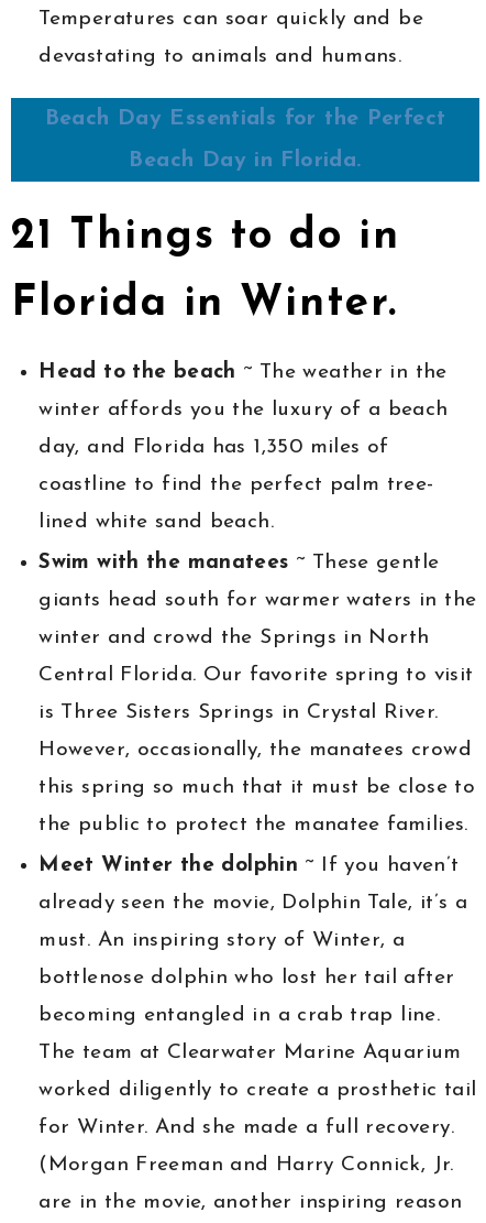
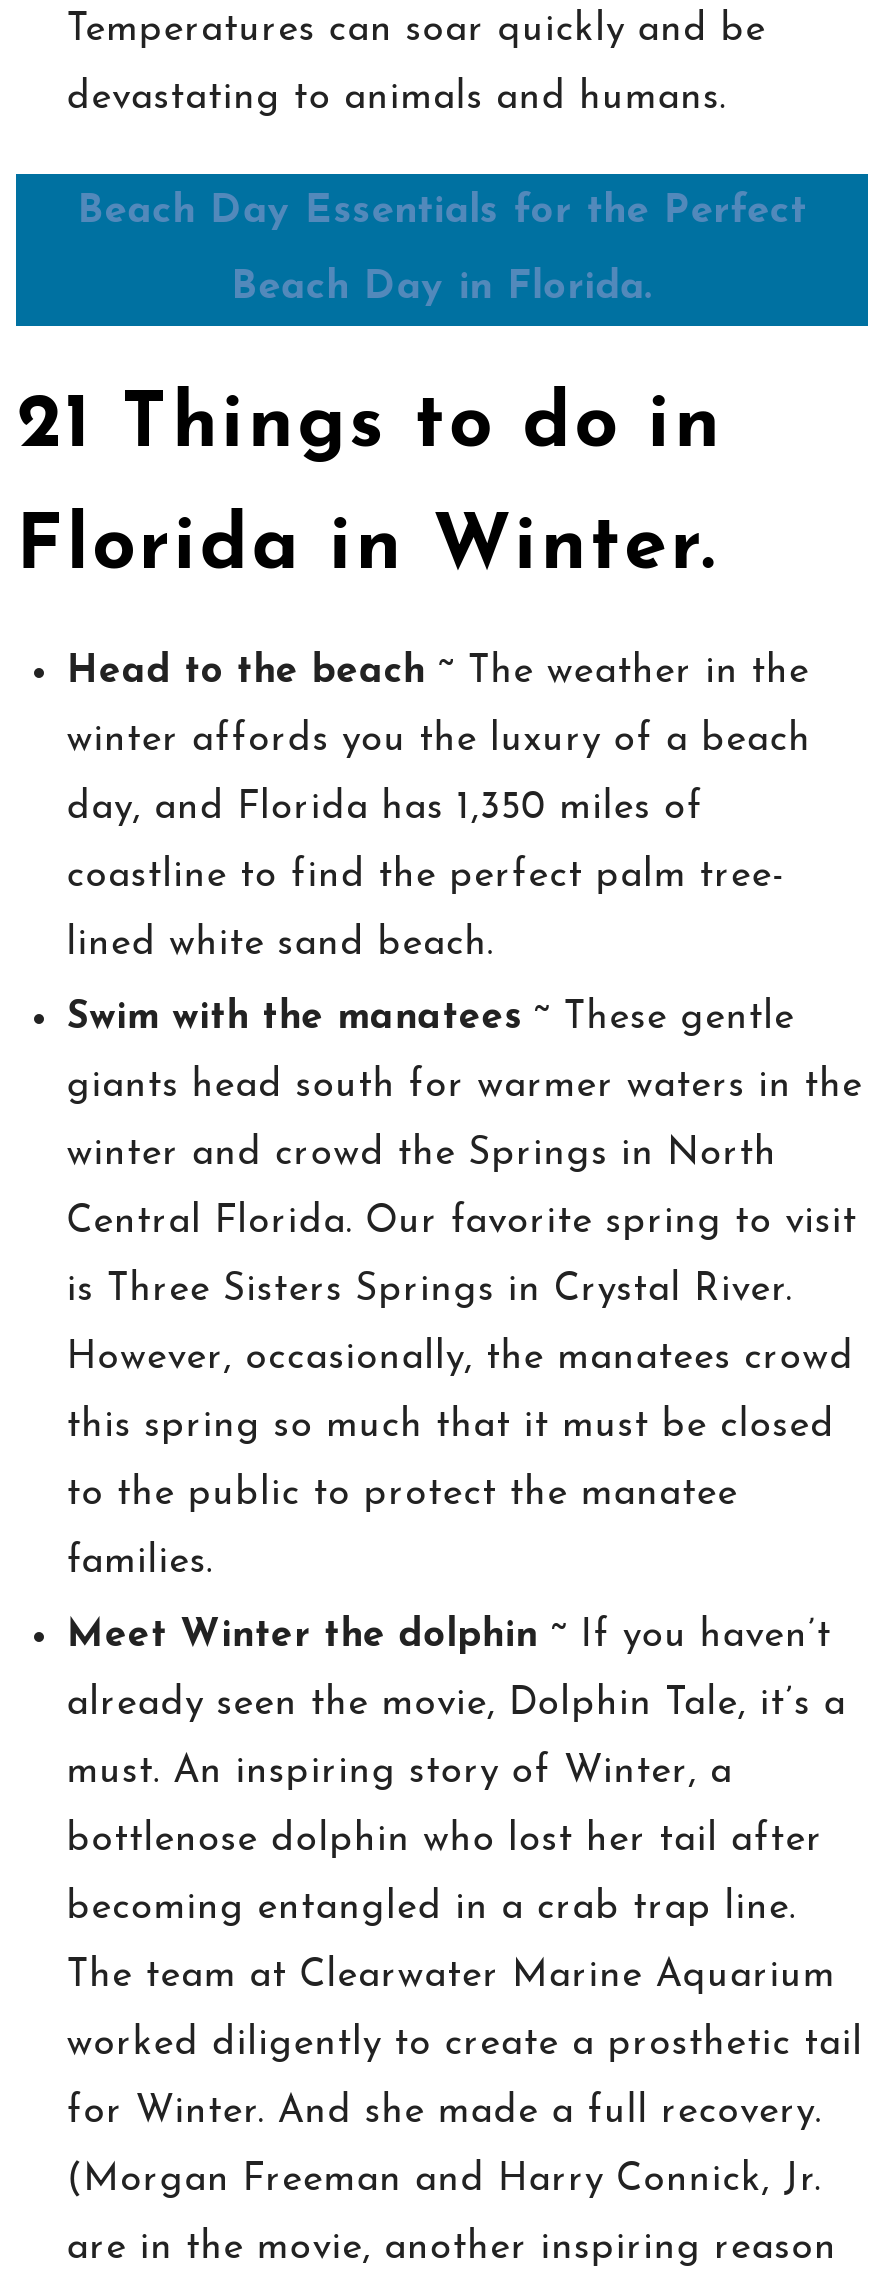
- this spring so much that it must be close to
- the public to protect the manatee families.
+ this spring so much that it must be closed
+ to the public to protect the manatee
+ families.
